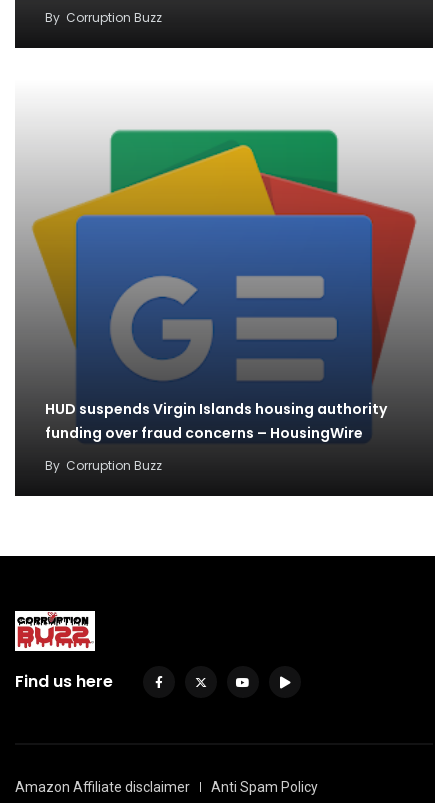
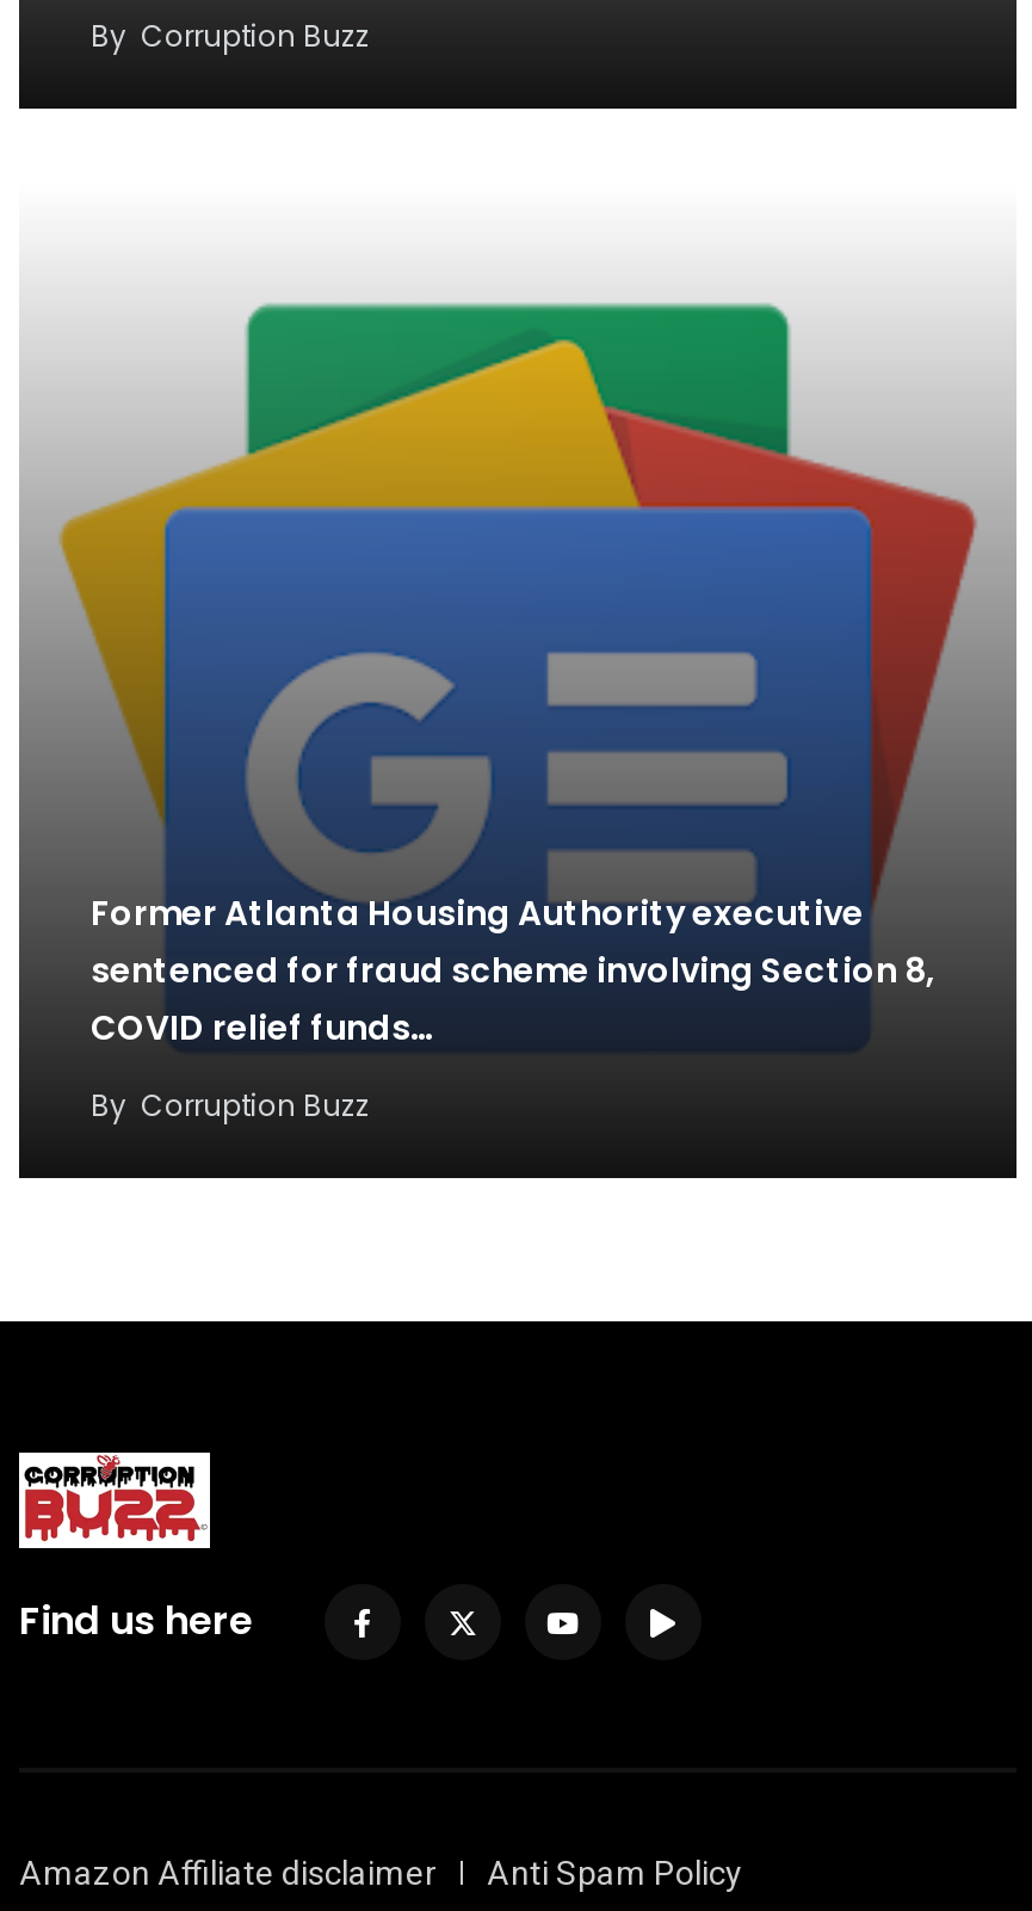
- HUD suspends Virgin Islands housing authority
- funding over fraud concerns – HousingWire
+ Former Atlanta Housing Authority executive
+ sentenced for fraud scheme involving Section 8,
+ COVID relief funds…
